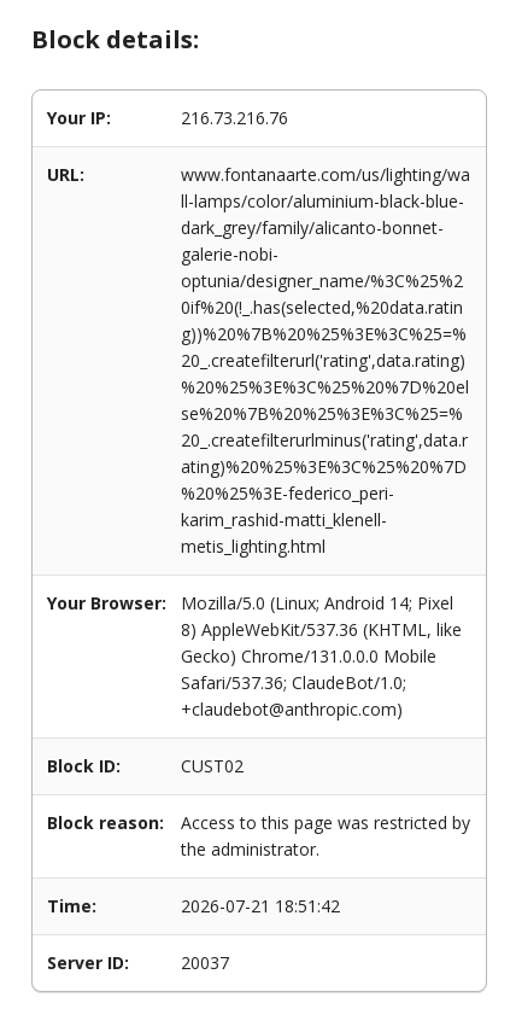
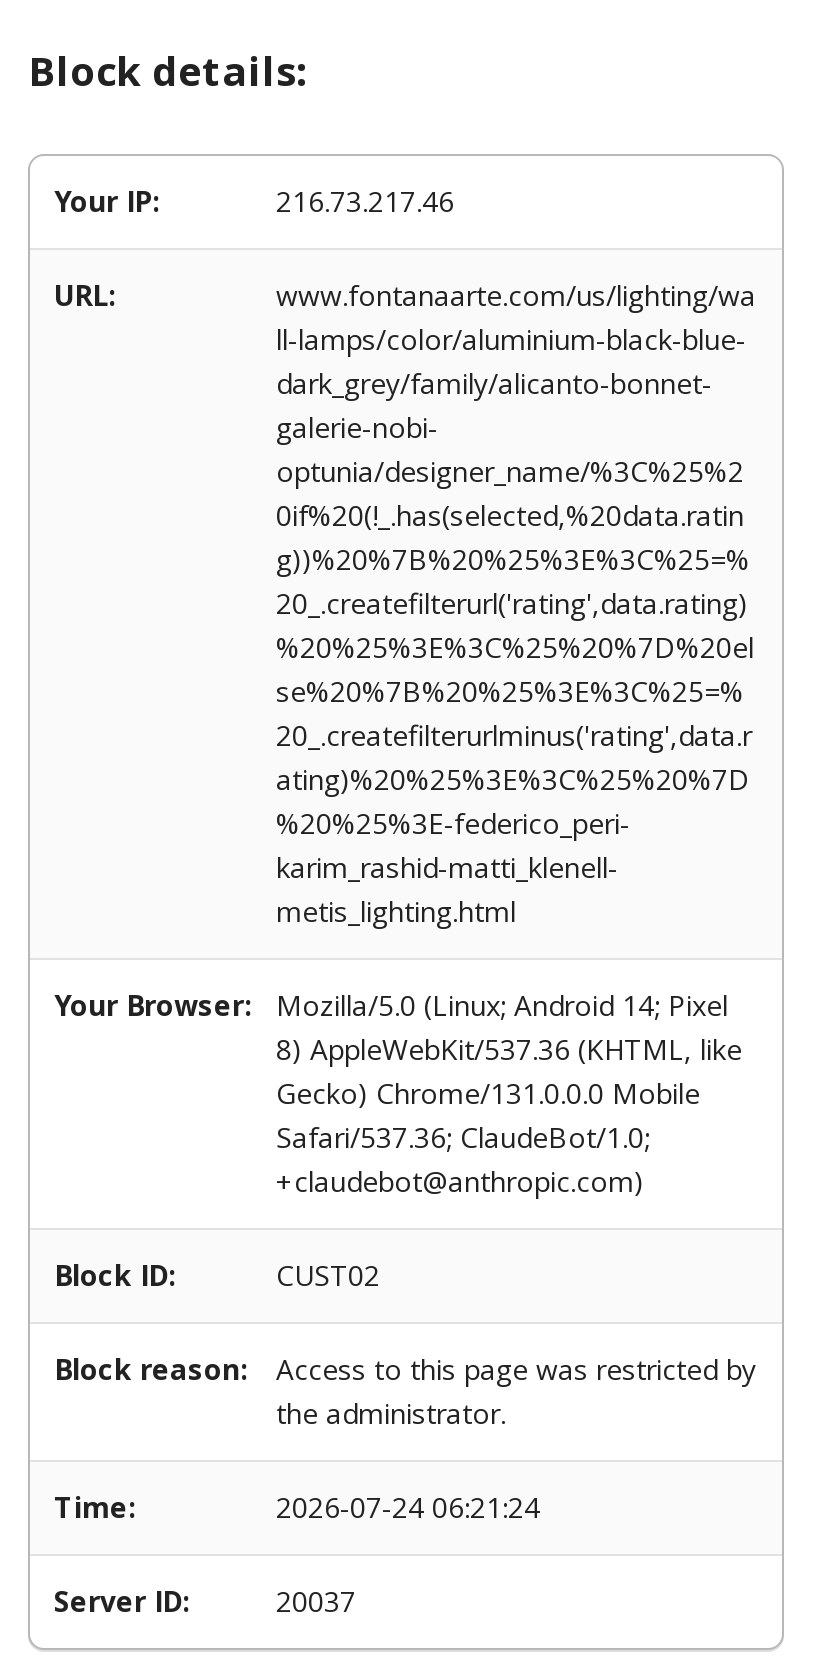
- 216.73.216.76
+ 216.73.217.46

- 2026-07-21 18:51:42
+ 2026-07-24 06:21:24
